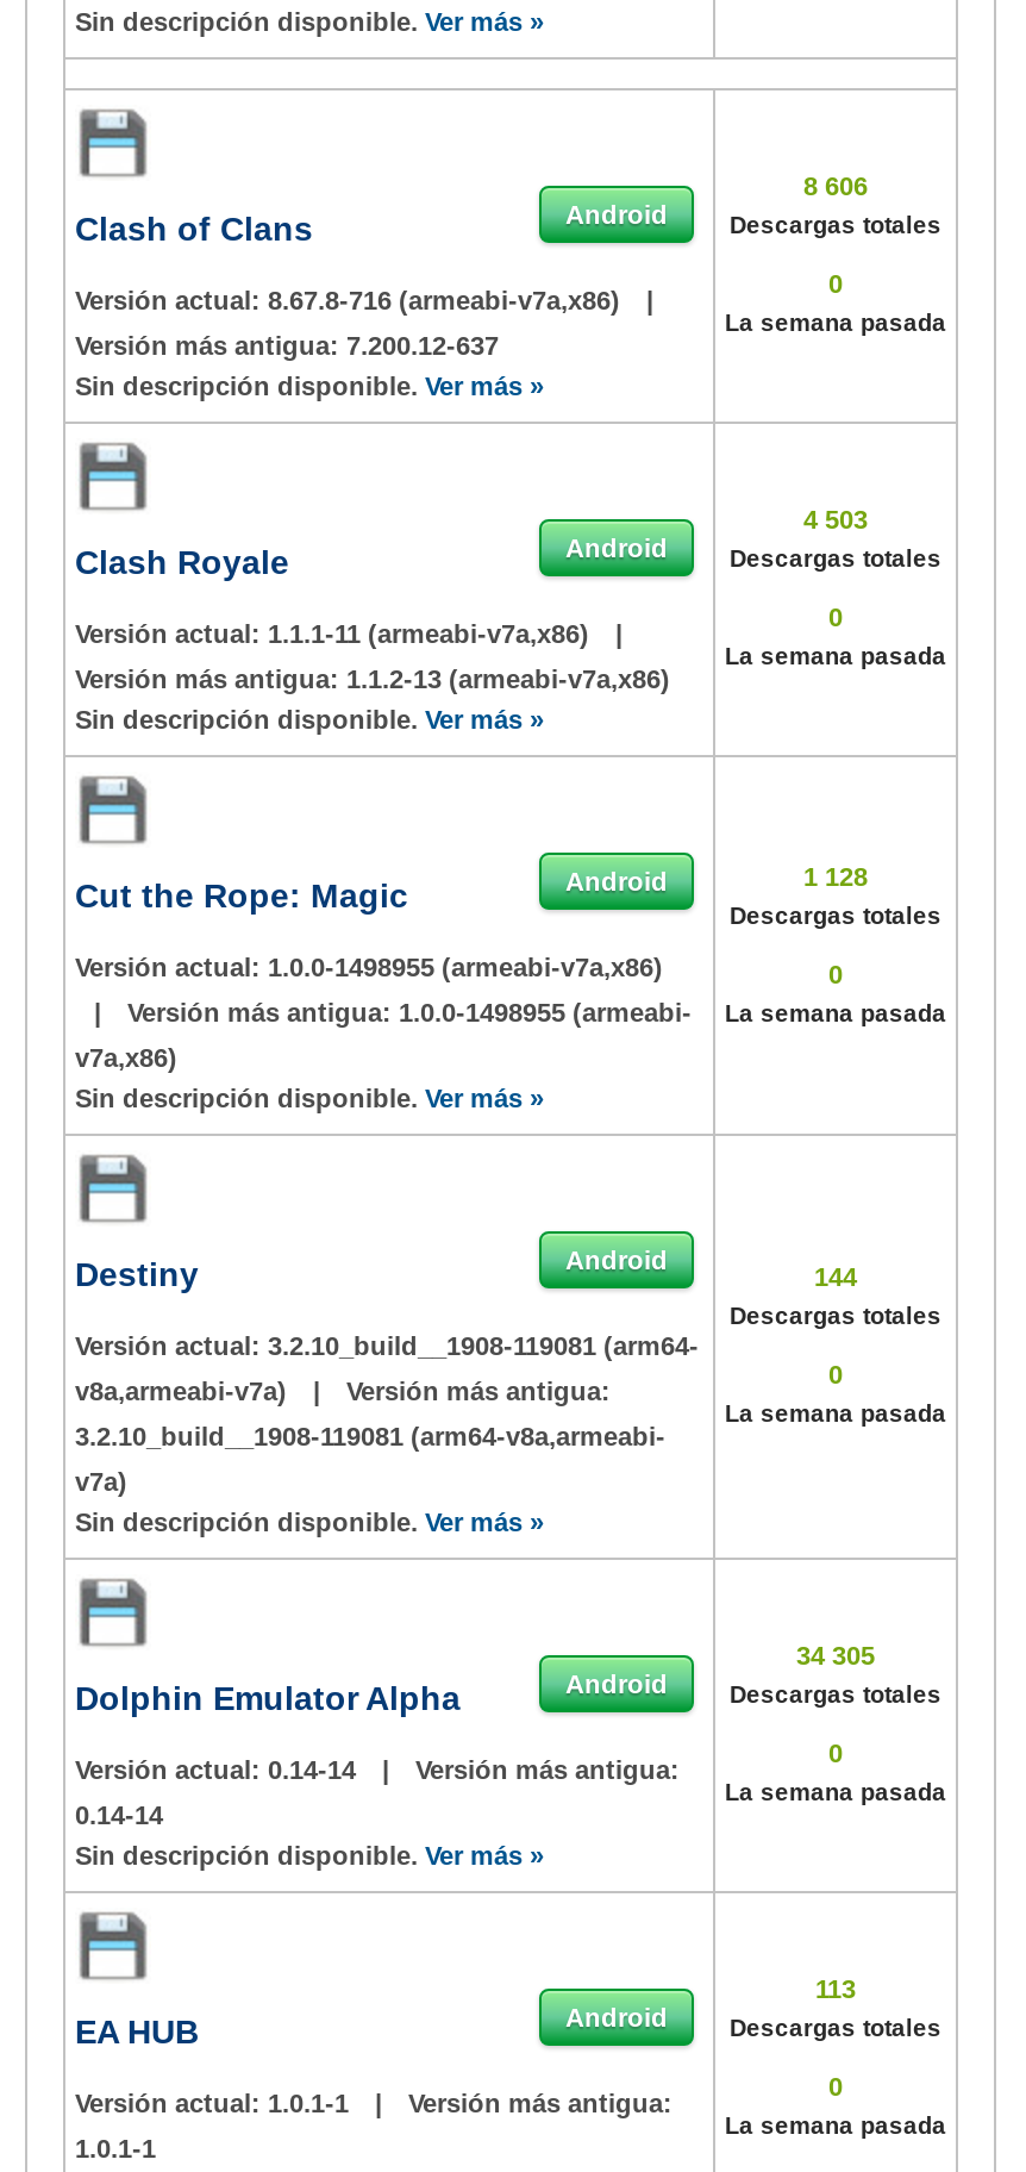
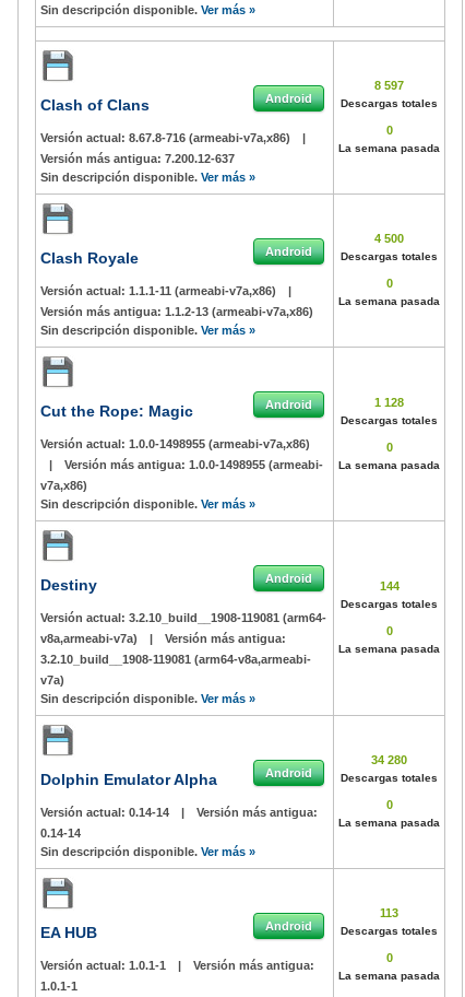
- 8 606
+ 8 597

- 4 503
+ 4 500

- 34 305
+ 34 280
